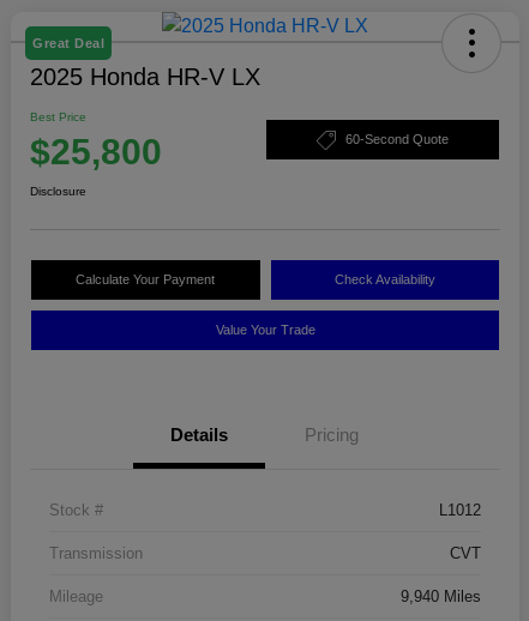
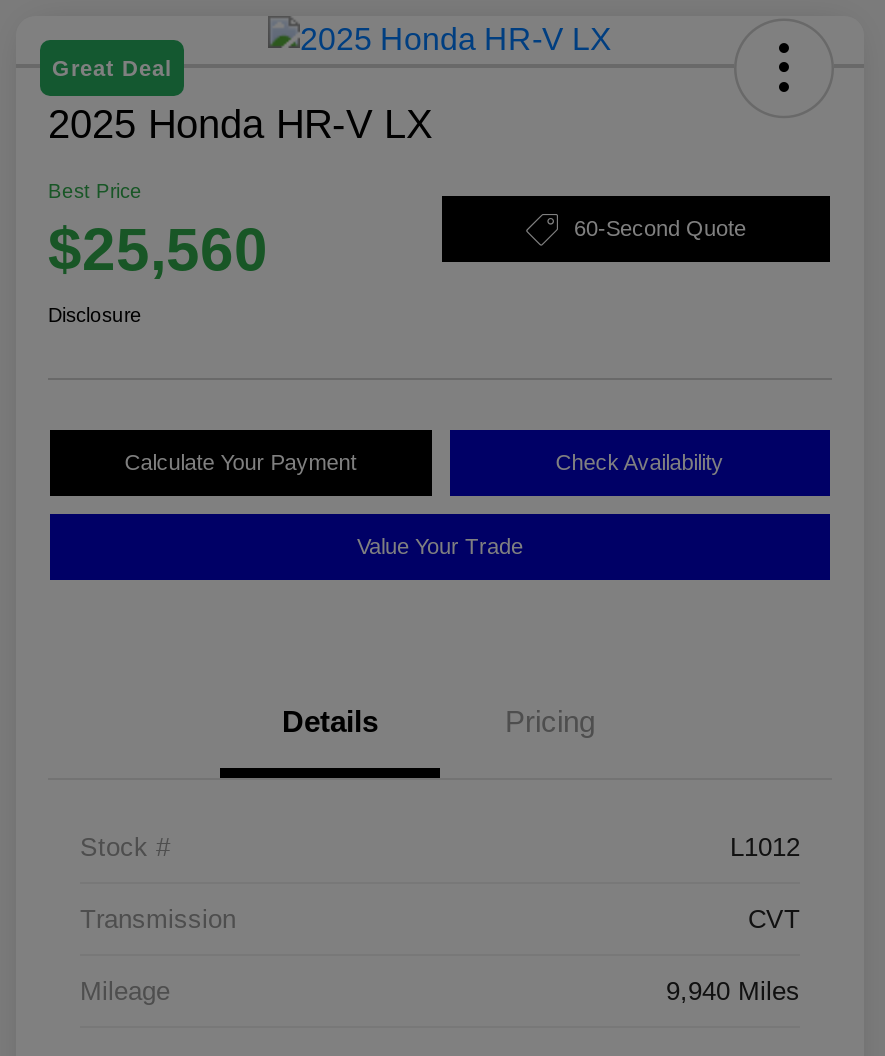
- $25,800
+ $25,560
